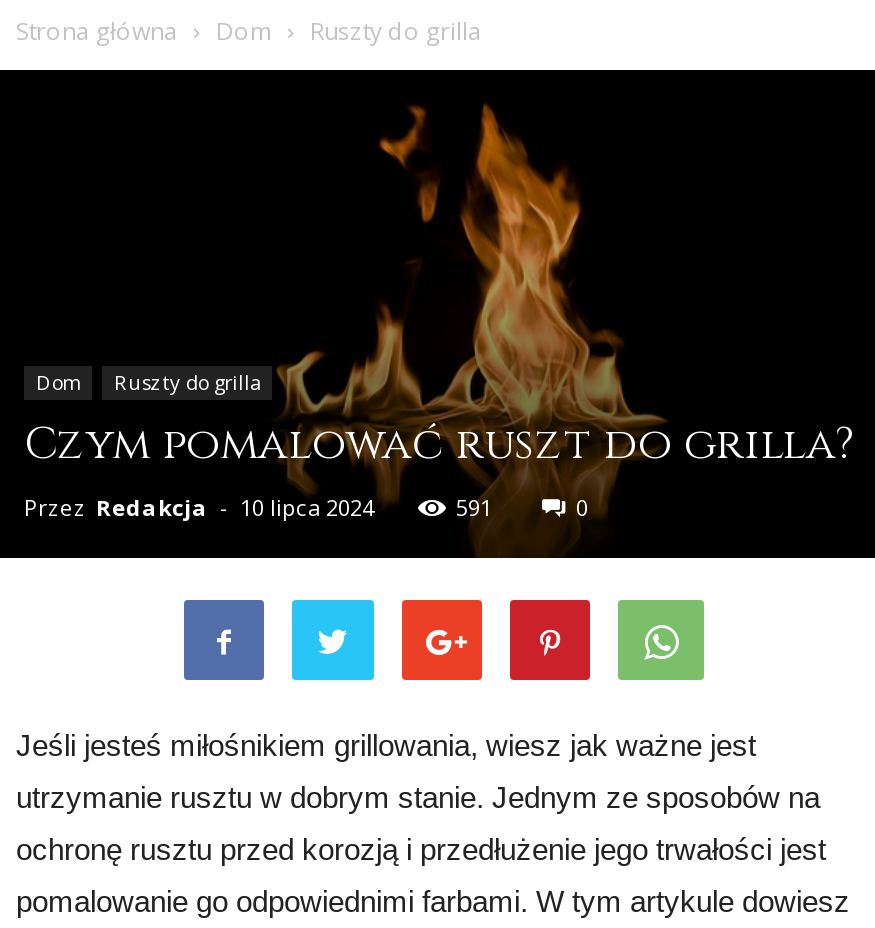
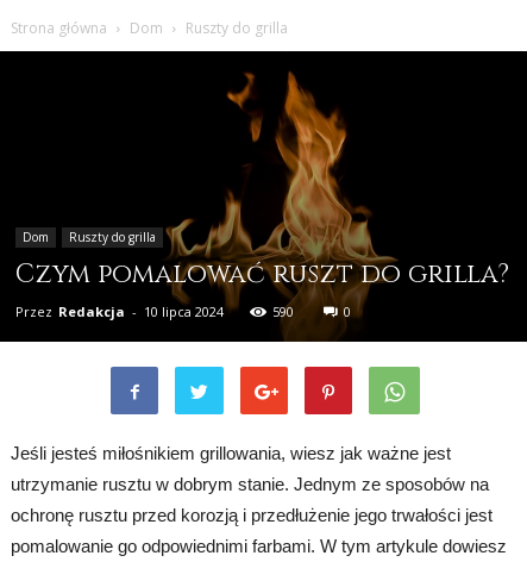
- 591
+ 590
